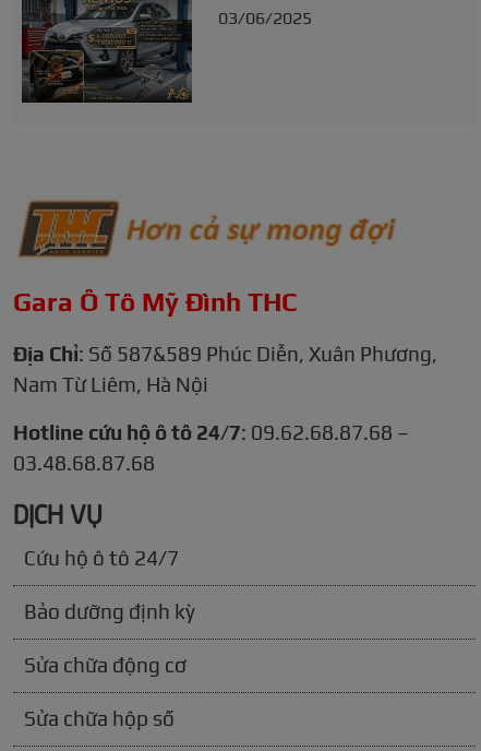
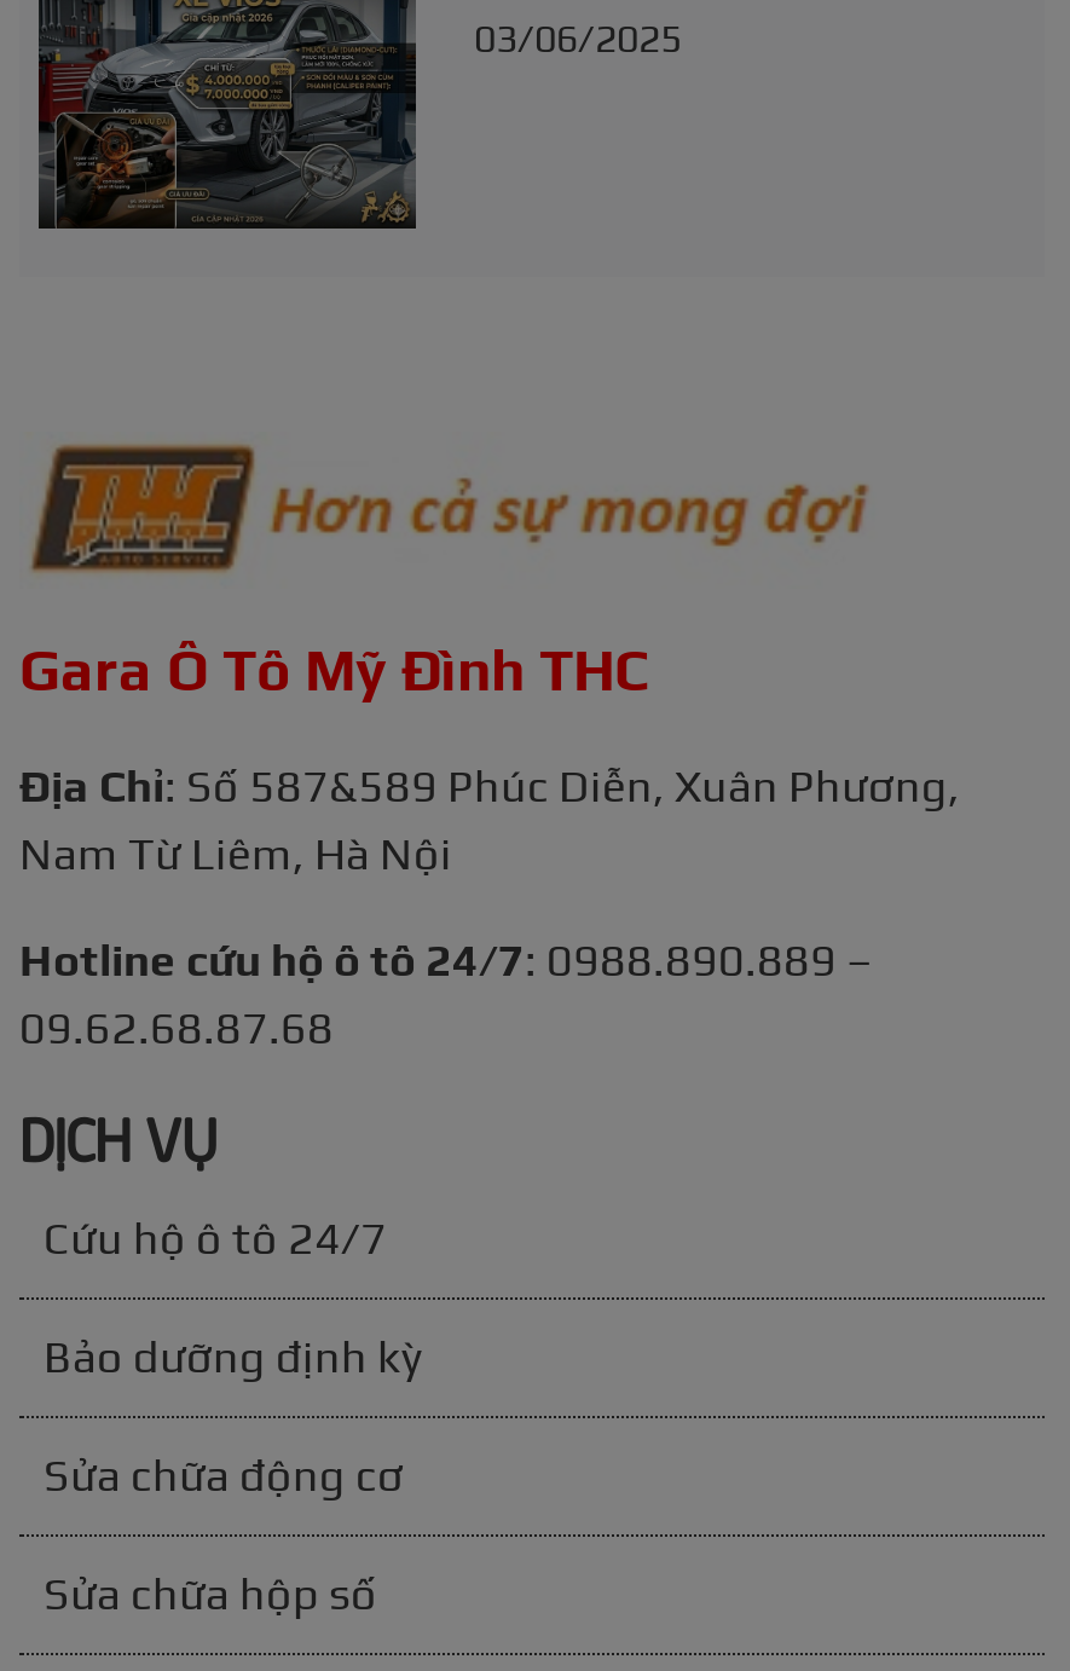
- Hotline cứu hộ ô tô 24/7: 09.62.68.87.68 –
+ Hotline cứu hộ ô tô 24/7: 0988.890.889 –

- 03.48.68.87.68
+ 09.62.68.87.68
